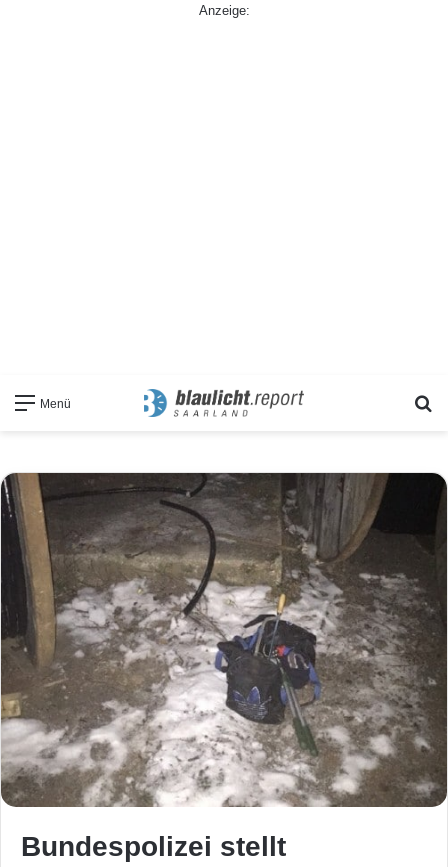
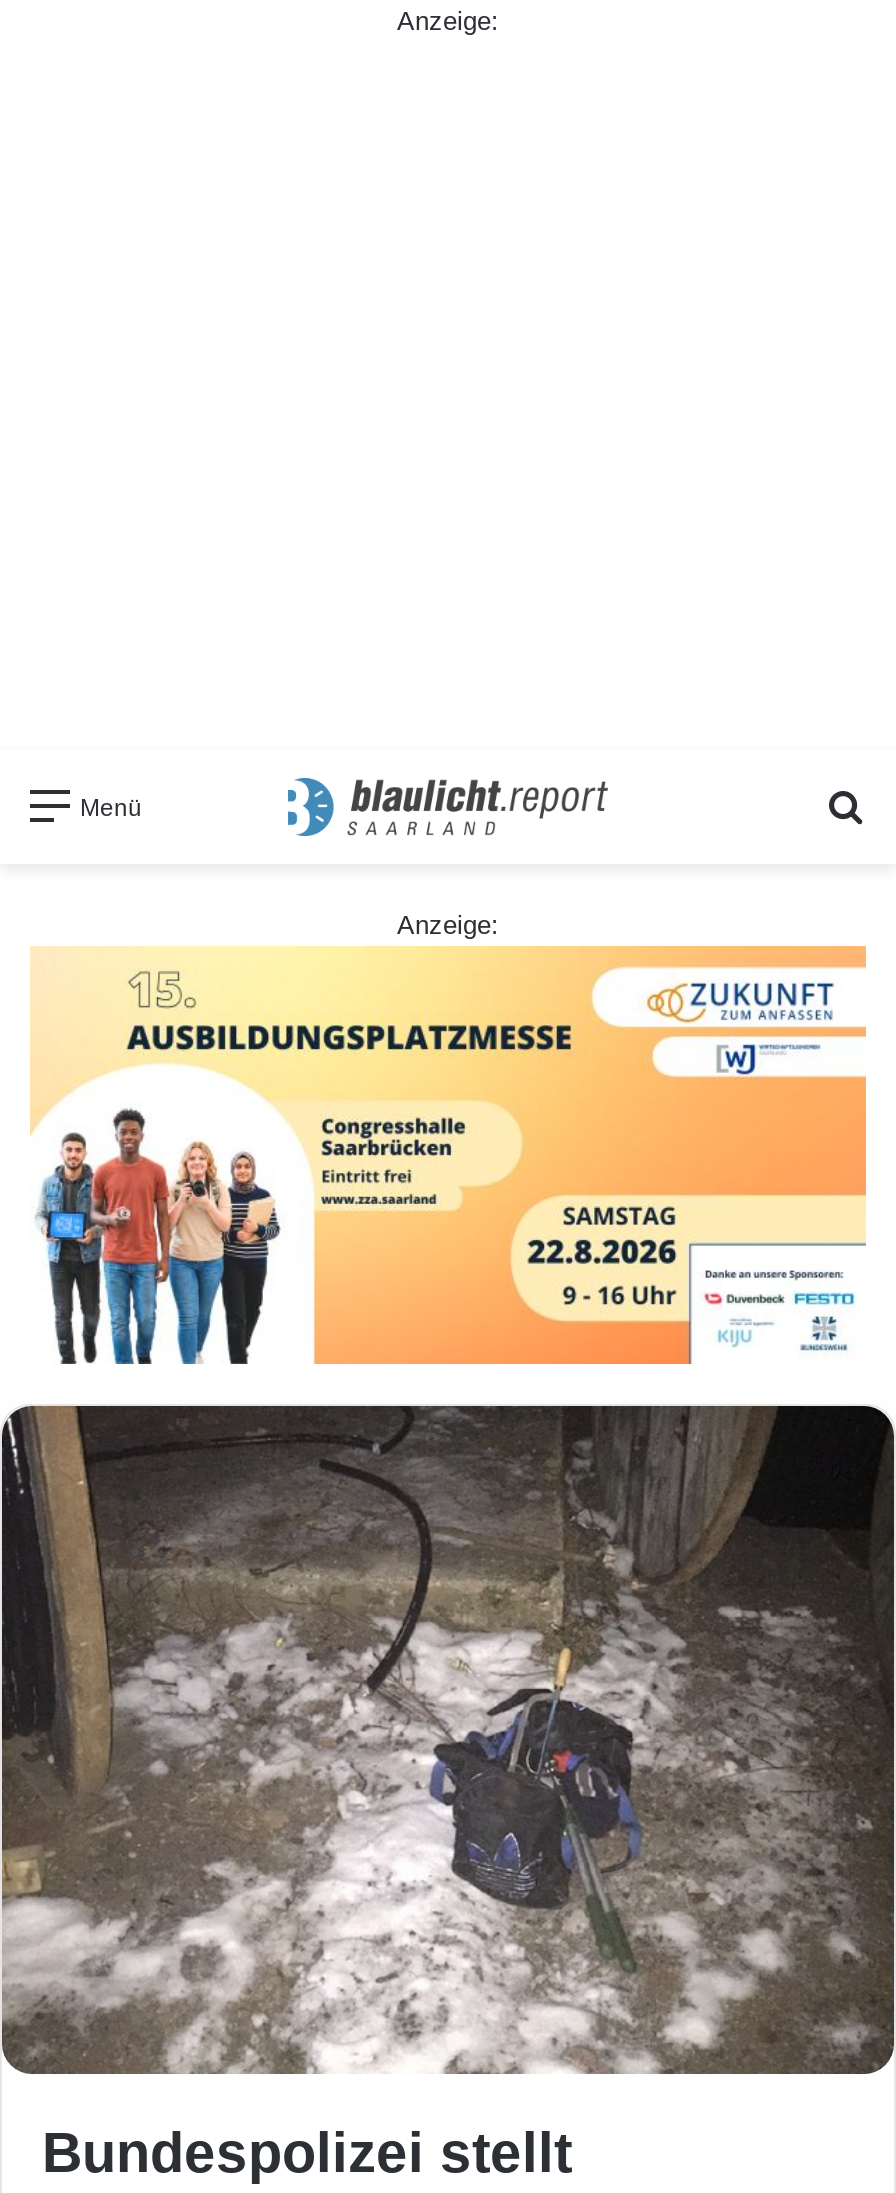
+ [image]

+ Anzeige:
